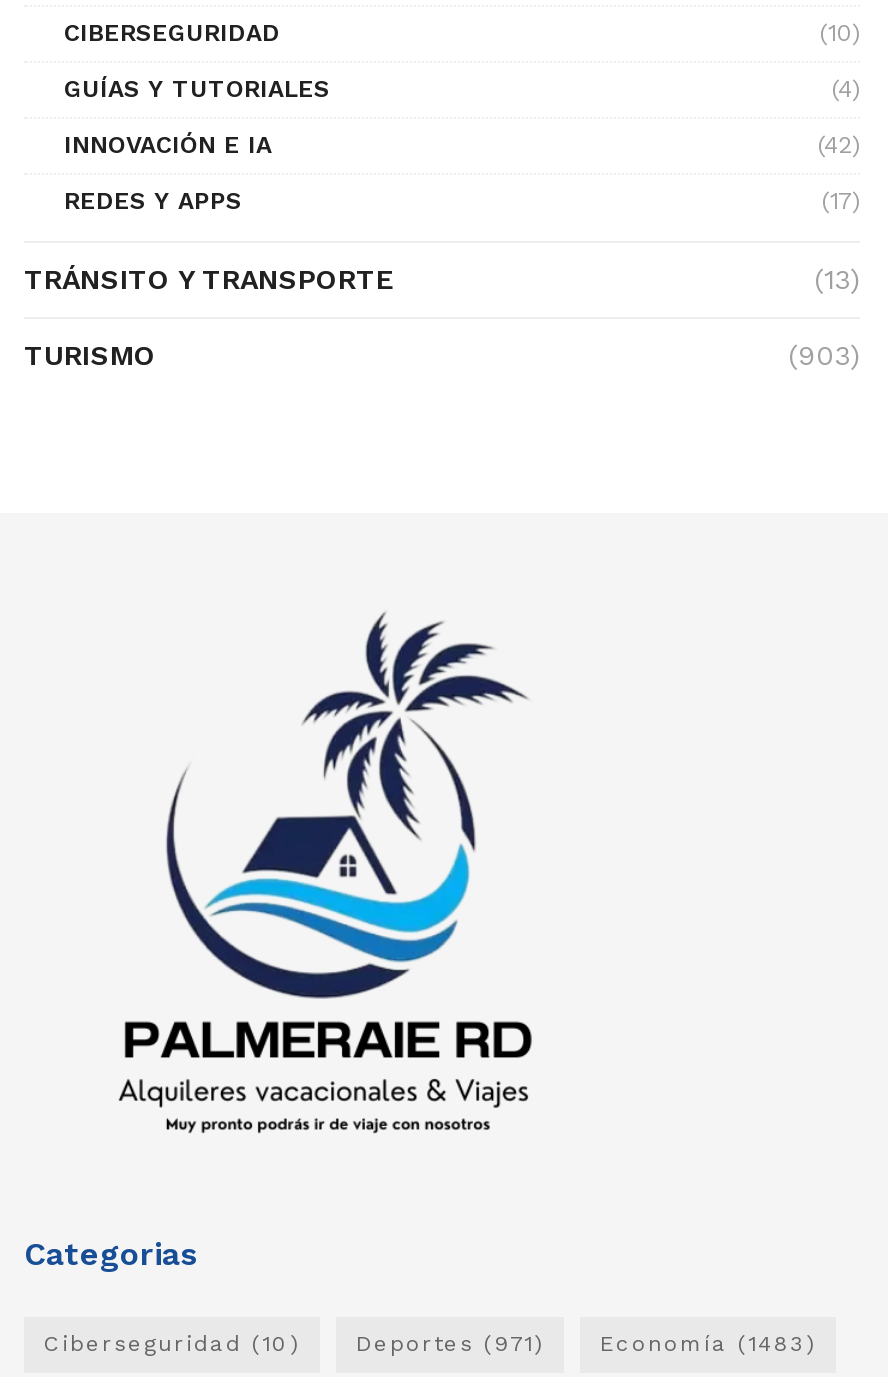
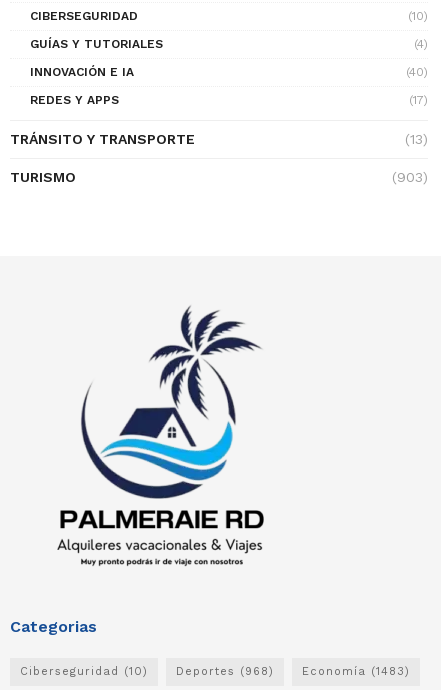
- (42)
+ (40)

- Deportes (971)
+ Deportes (968)
